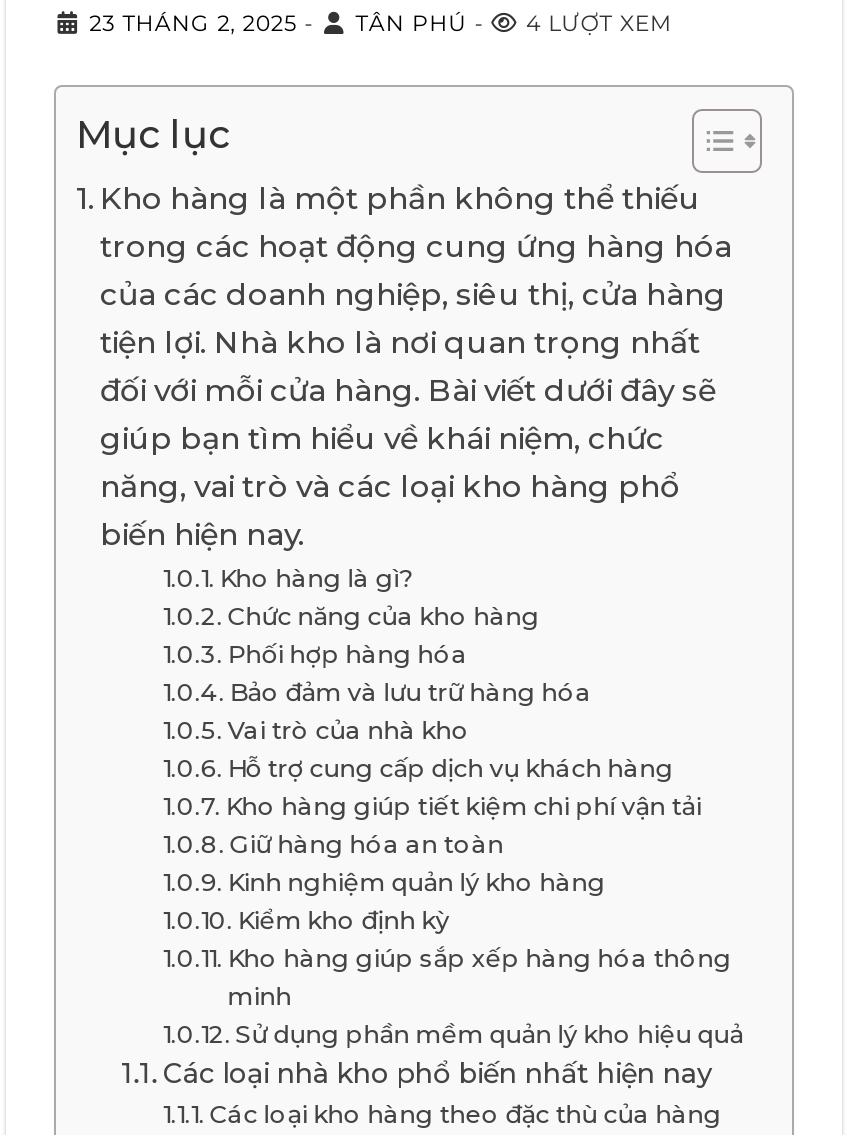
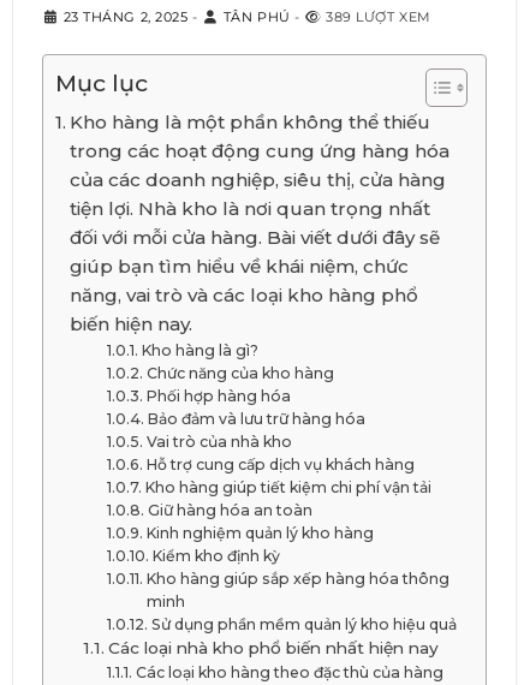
- 23 THÁNG 2, 2025 - TÂN PHÚ - 4 LƯỢT XEM
+ 23 THÁNG 2, 2025 - TÂN PHÚ - 389 LƯỢT XEM
